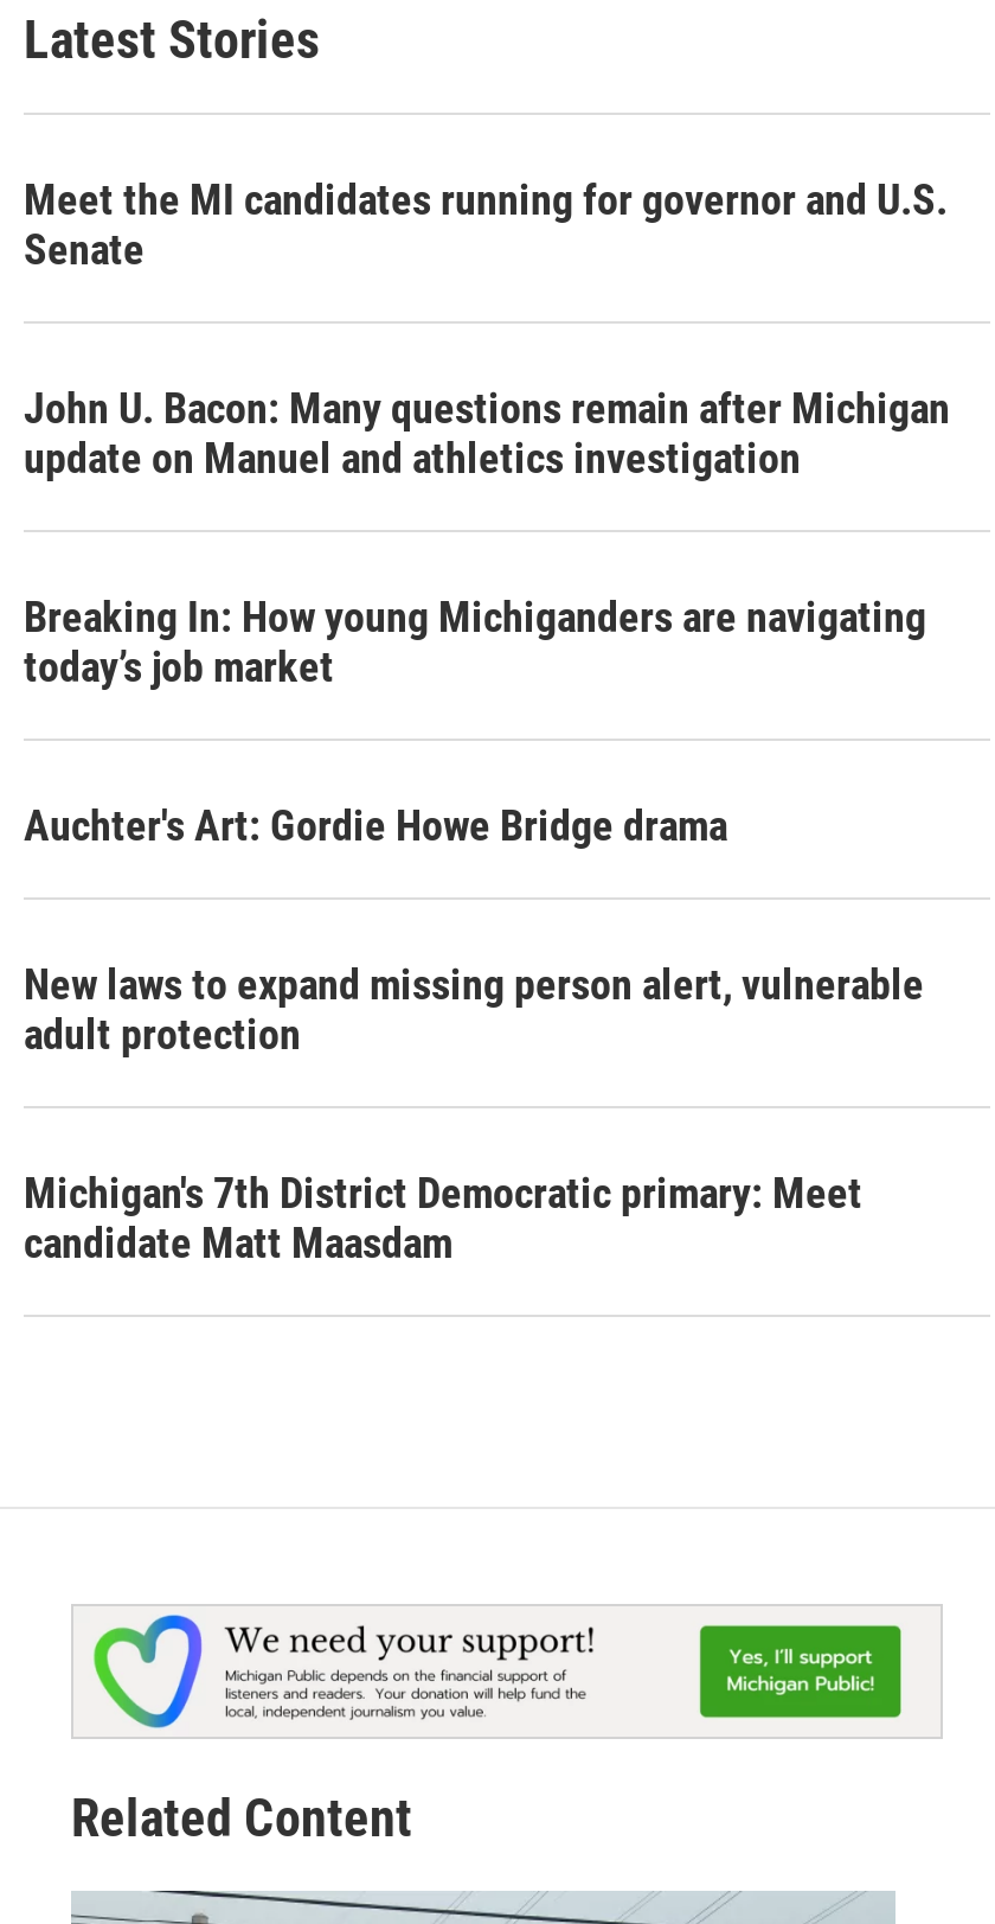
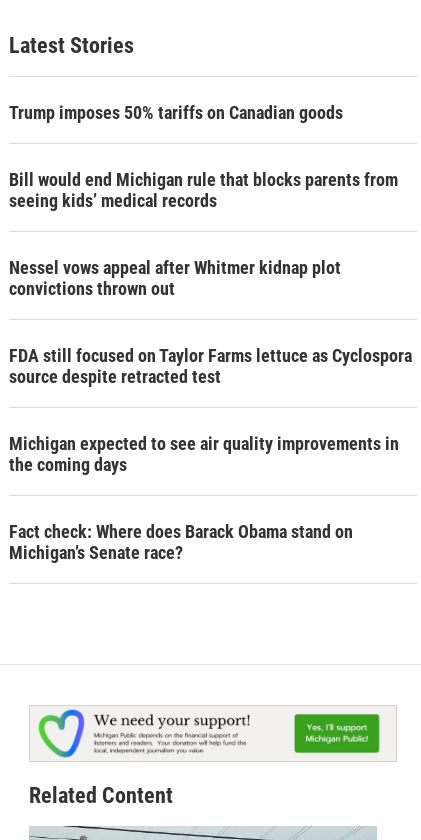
- Meet the MI candidates running for governor and U.S.
- Senate
+ Trump imposes 50% tariffs on Canadian goods

- John U. Bacon: Many questions remain after Michigan
- update on Manuel and athletics investigation
+ Bill would end Michigan rule that blocks parents from
+ seeing kids’ medical records

- Breaking In: How young Michiganders are navigating
- today’s job market
+ Nessel vows appeal after Whitmer kidnap plot
+ convictions thrown out

- Auchter's Art: Gordie Howe Bridge drama
+ FDA still focused on Taylor Farms lettuce as Cyclospora
+ source despite retracted test

- New laws to expand missing person alert, vulnerable
- adult protection
+ Michigan expected to see air quality improvements in
+ the coming days

- Michigan's 7th District Democratic primary: Meet
- candidate Matt Maasdam
+ Fact check: Where does Barack Obama stand on
+ Michigan’s Senate race?
